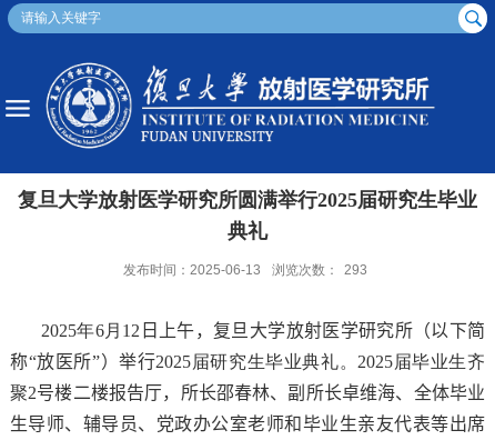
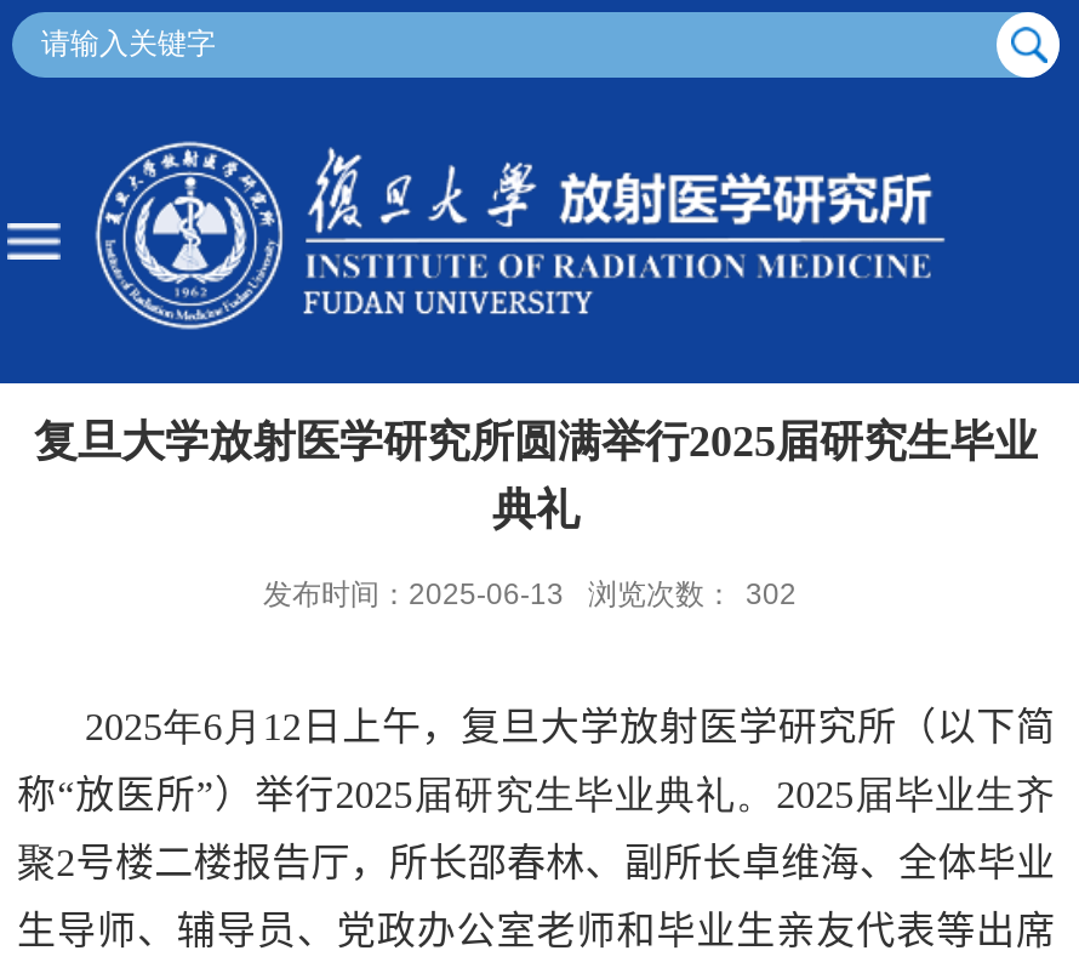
- 发布时间：2025-06-13 浏览次数： 293
+ 发布时间：2025-06-13 浏览次数： 302
